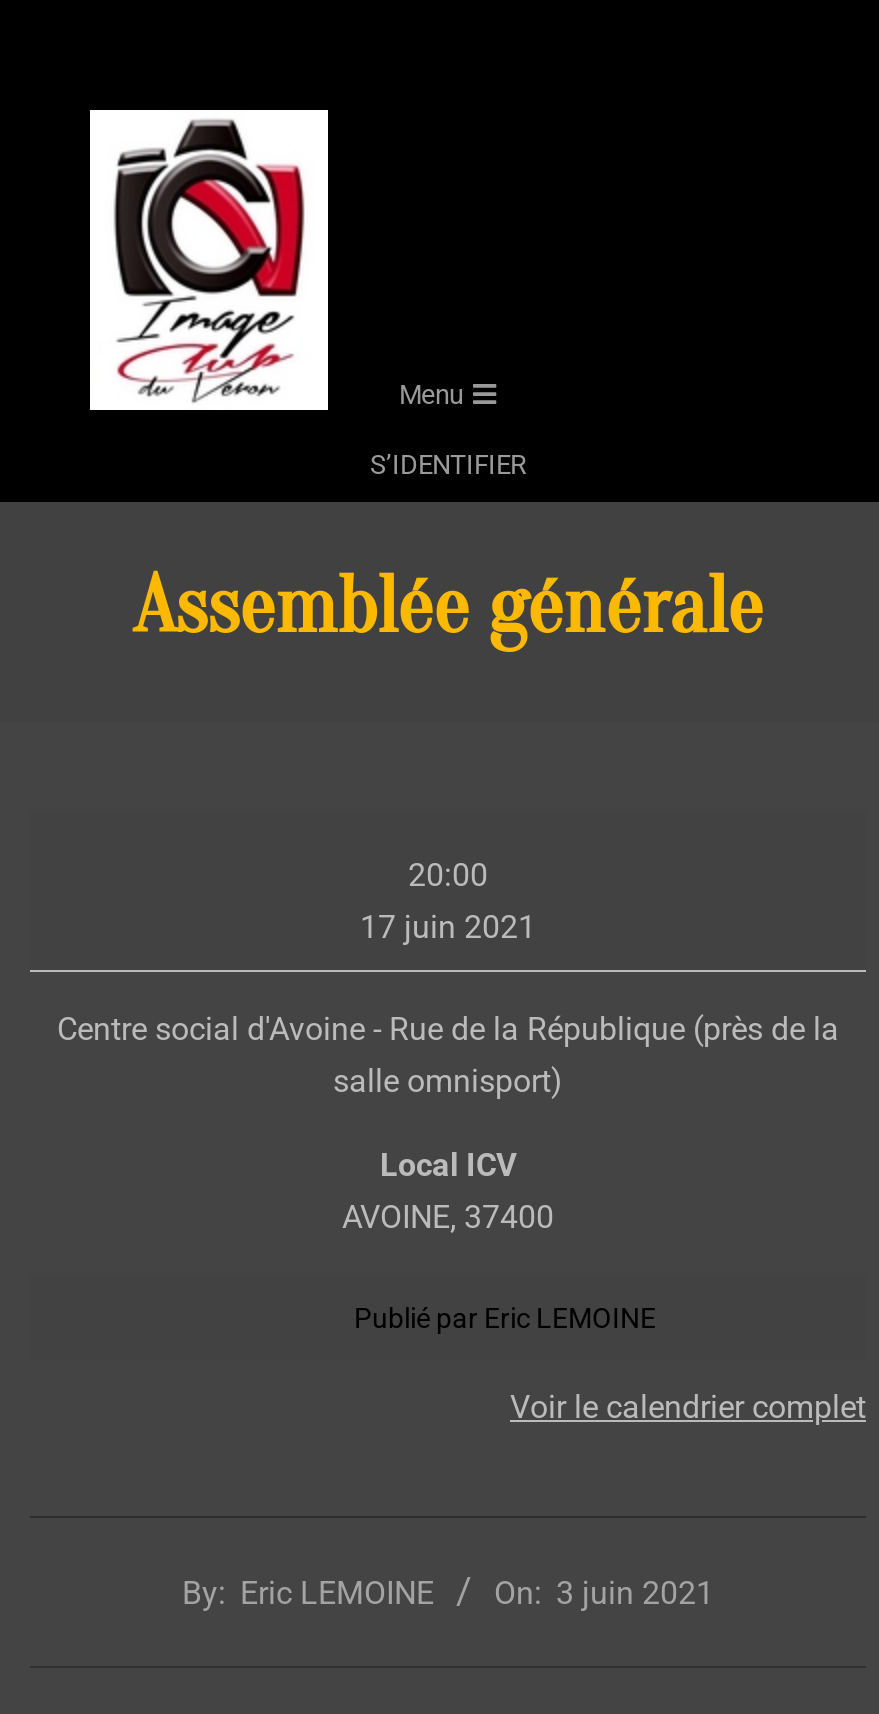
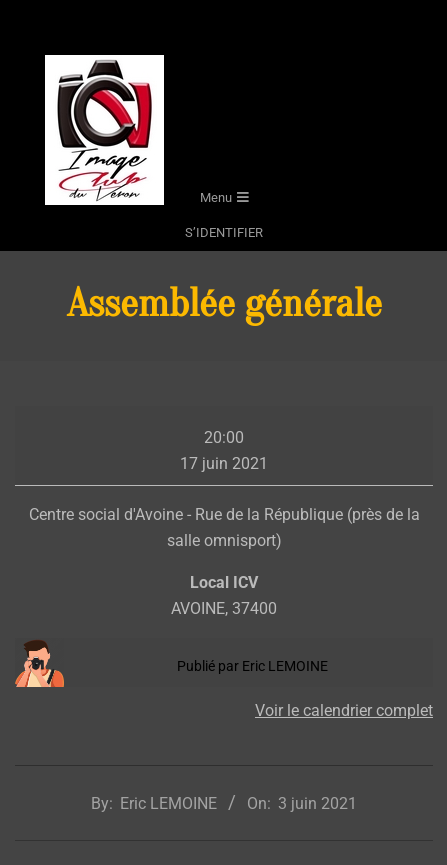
+ [image]
